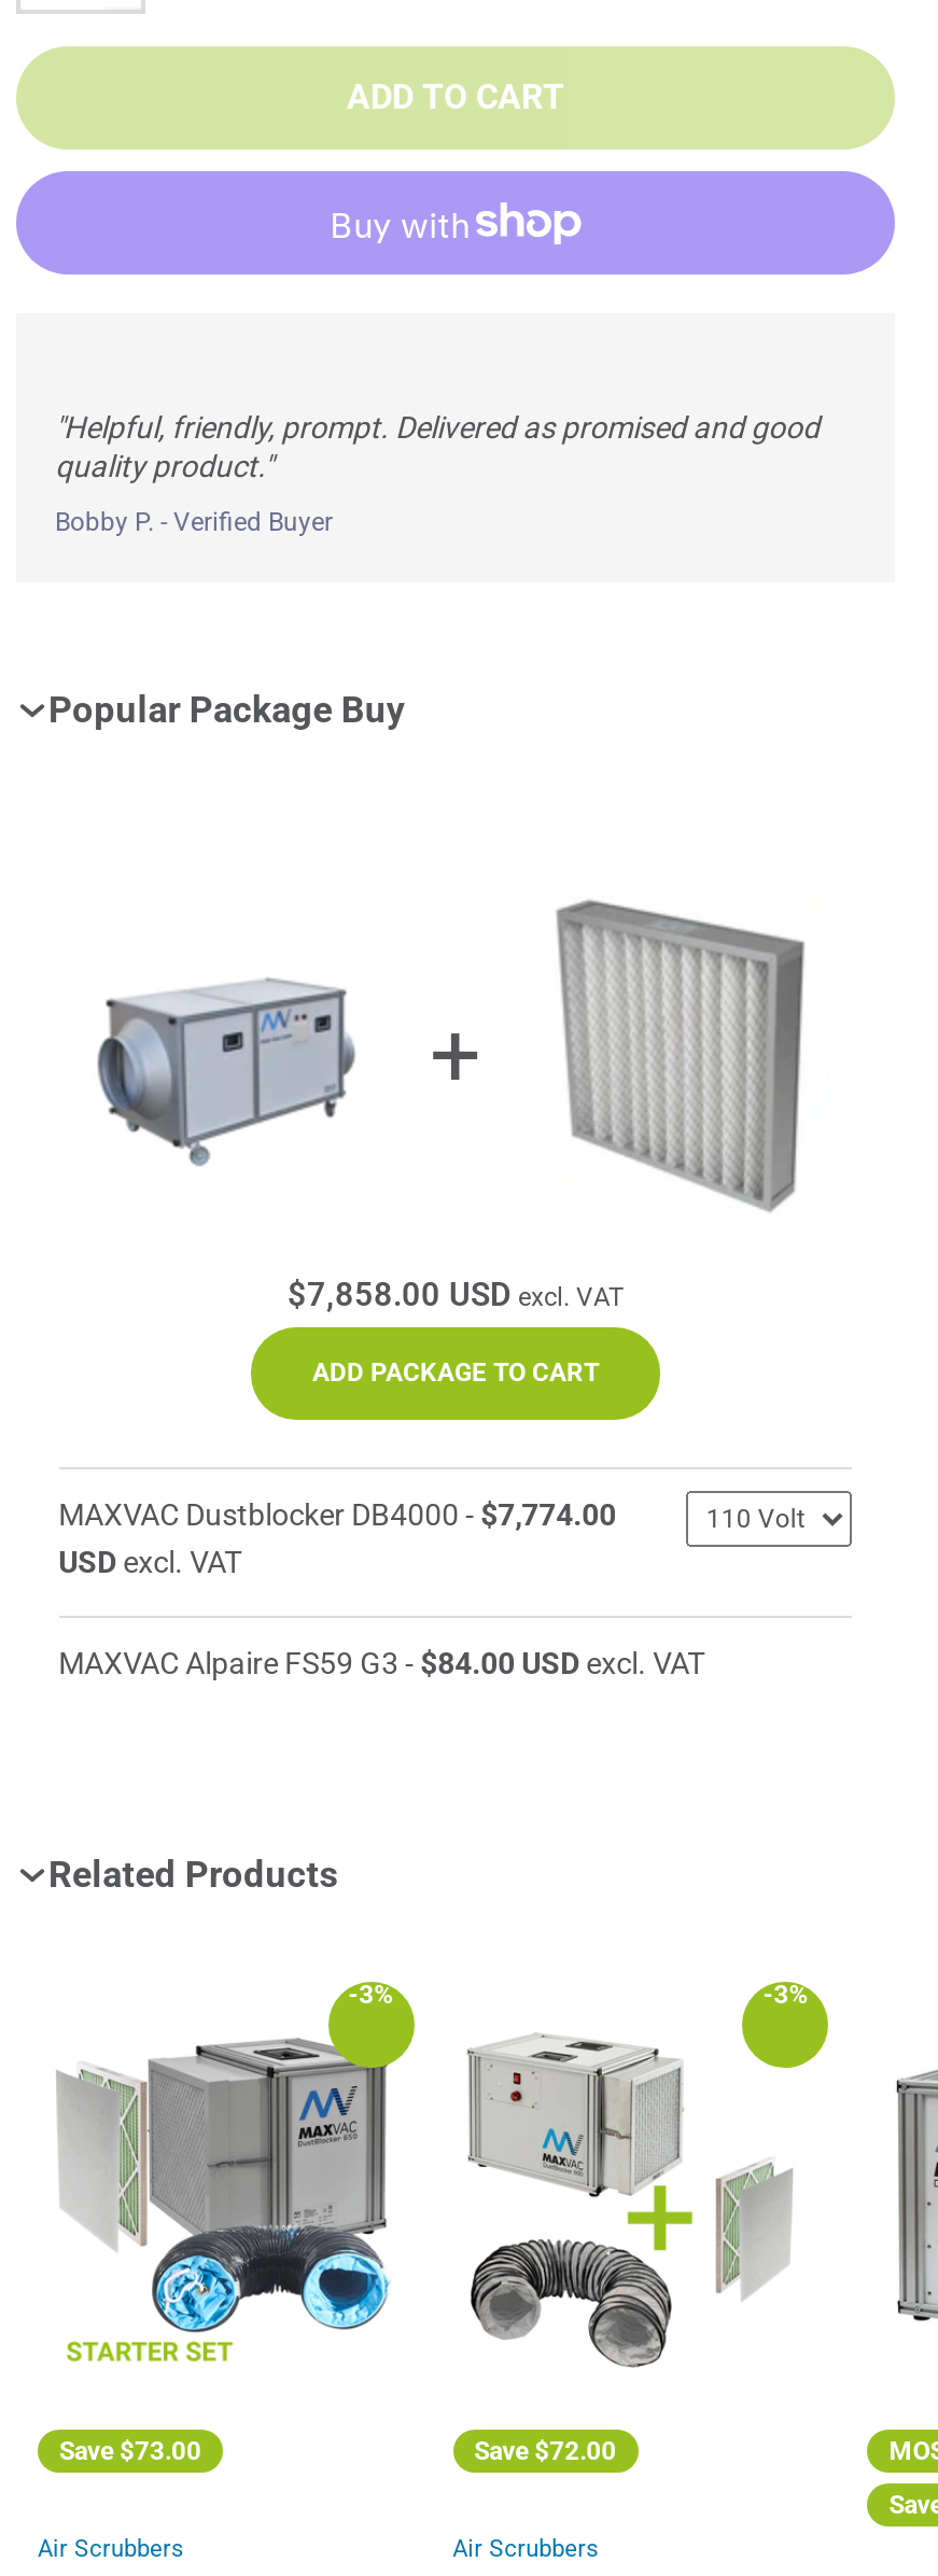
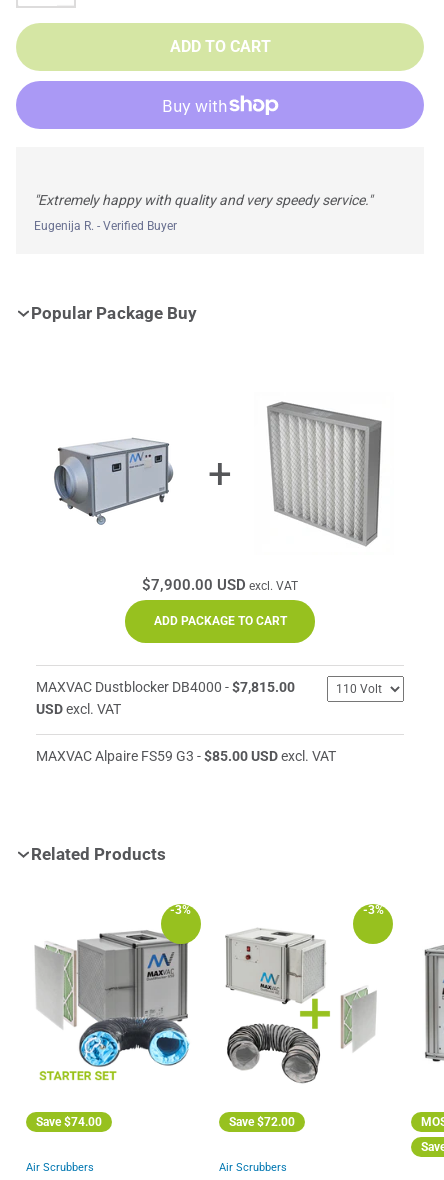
- Helpful, friendly, prompt. Delivered as promised and good
- quality product.
+ Extremely happy with quality and very speedy service.

- Bobby P. - Verified Buyer
+ Eugenija R. - Verified Buyer

- $7,858.00 USD excl. VAT
+ $7,900.00 USD excl. VAT

- MAXVAC Dustblocker DB4000 - $7,774.00
+ MAXVAC Dustblocker DB4000 - $7,815.00

- MAXVAC Alpaire FS59 G3 - $84.00 USD excl. VAT
+ MAXVAC Alpaire FS59 G3 - $85.00 USD excl. VAT

- Save $73.00
+ Save $74.00
